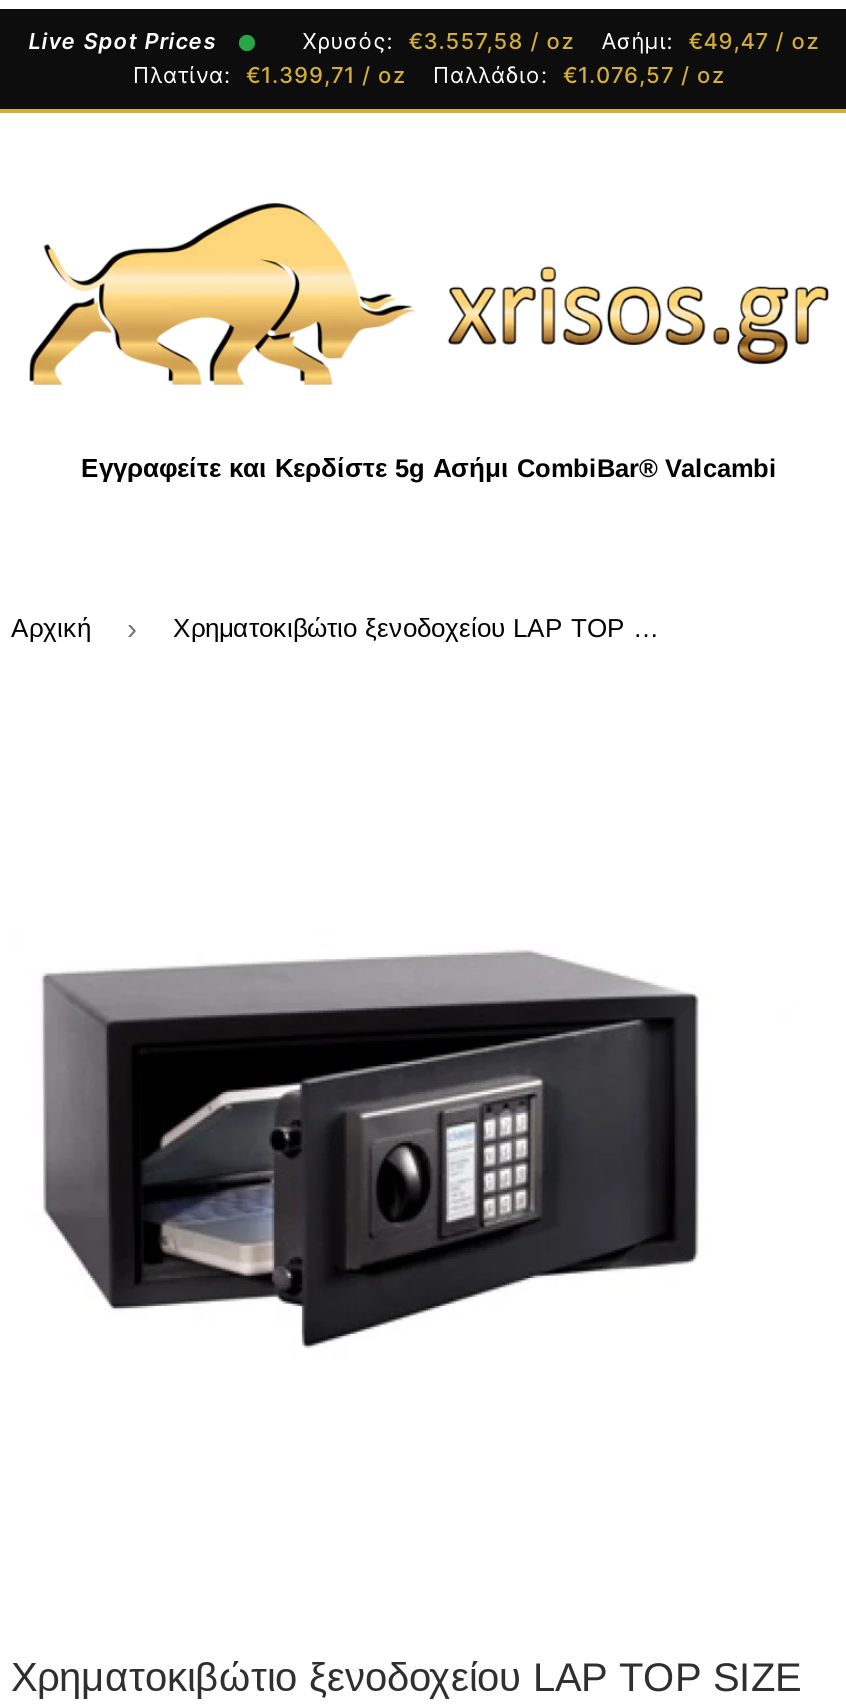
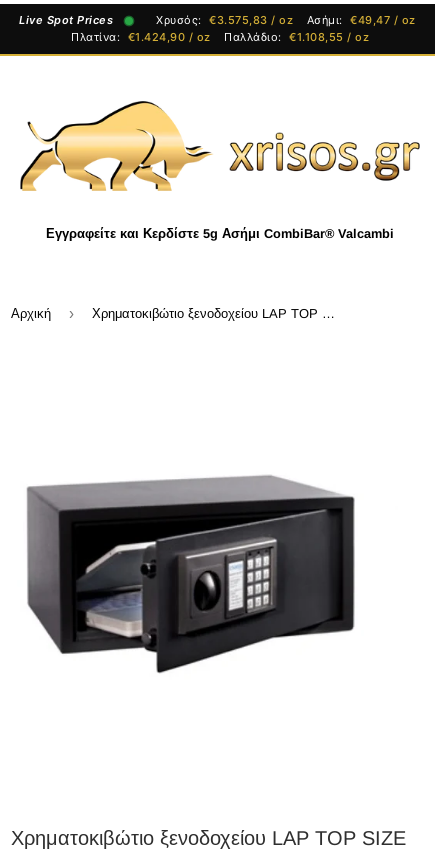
- Χρυσός: €3.557,58 / oz Ασήμι: €49,47 / oz
+ Χρυσός: €3.575,83 / oz Ασήμι: €49,47 / oz

- Πλατίνα: €1.399,71 / oz
+ Πλατίνα: €1.424,90 / oz

- Παλλάδιο: €1.076,57 / oz
+ Παλλάδιο: €1.108,55 / oz
